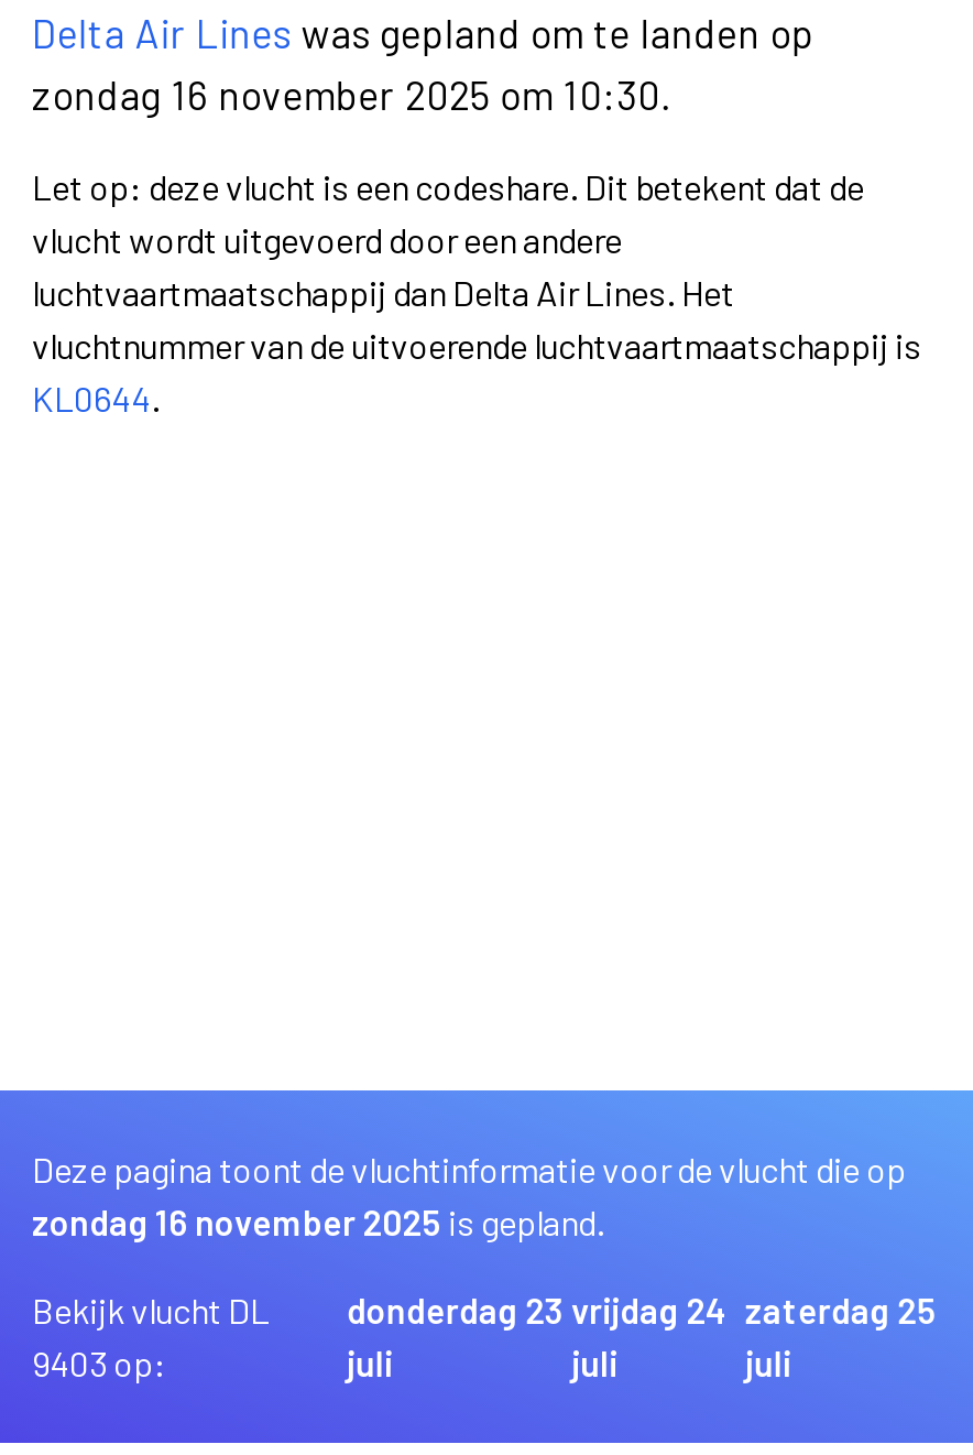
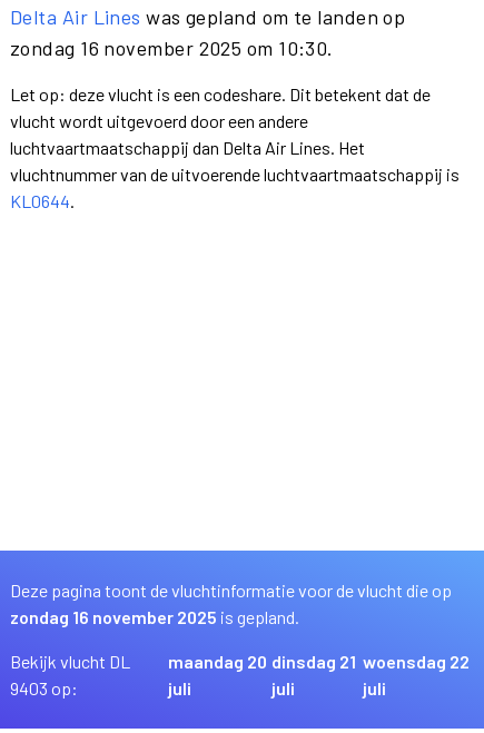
- donderdag 23
+ maandag 20

- vrijdag 24
+ dinsdag 21

- zaterdag 25
+ woensdag 22
